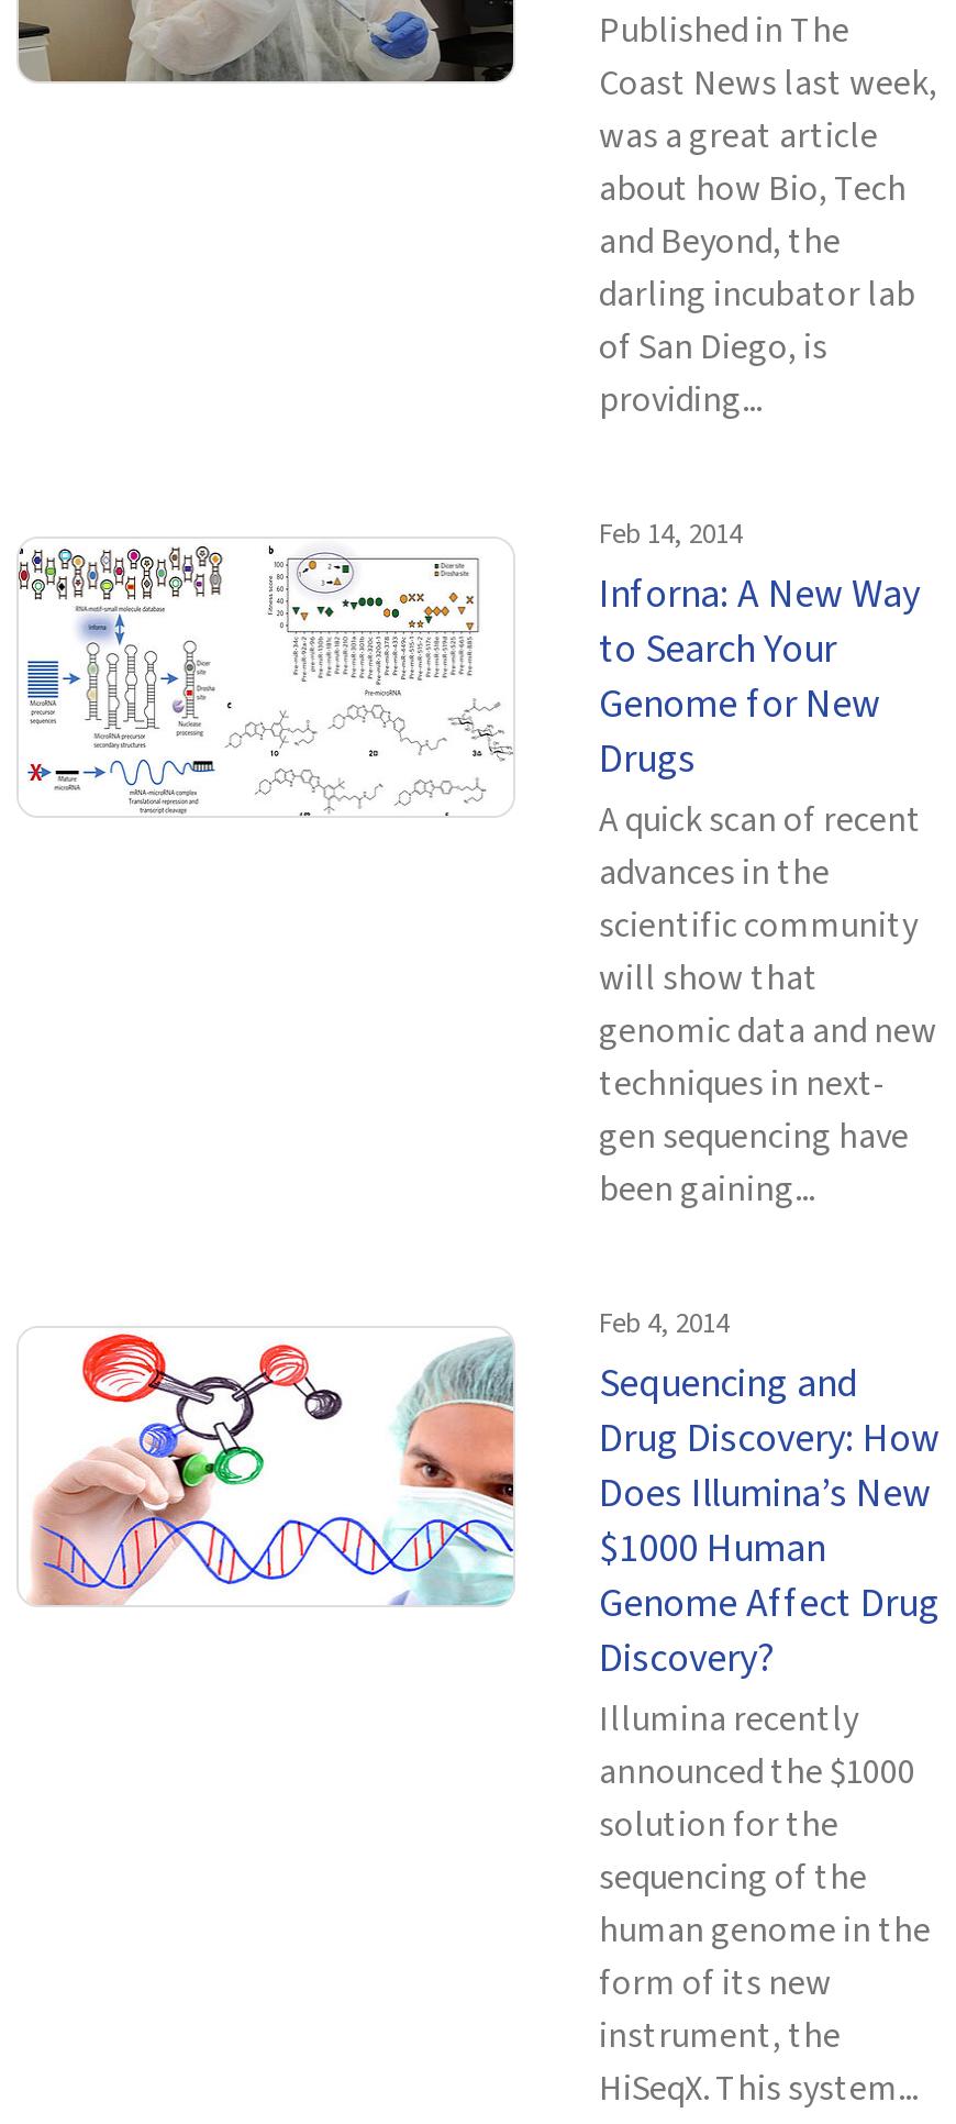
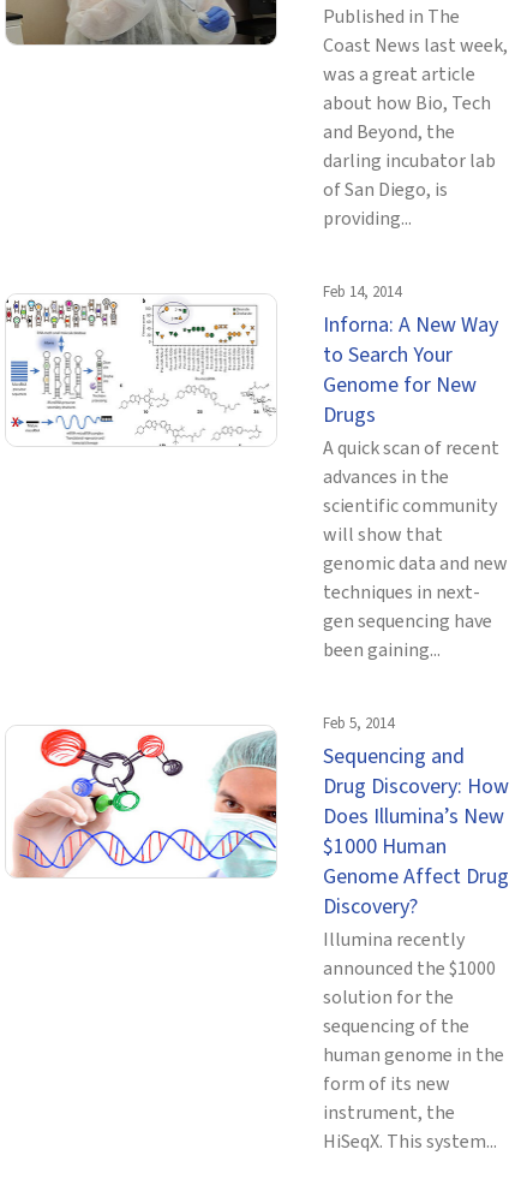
- Feb 4, 2014
+ Feb 5, 2014
